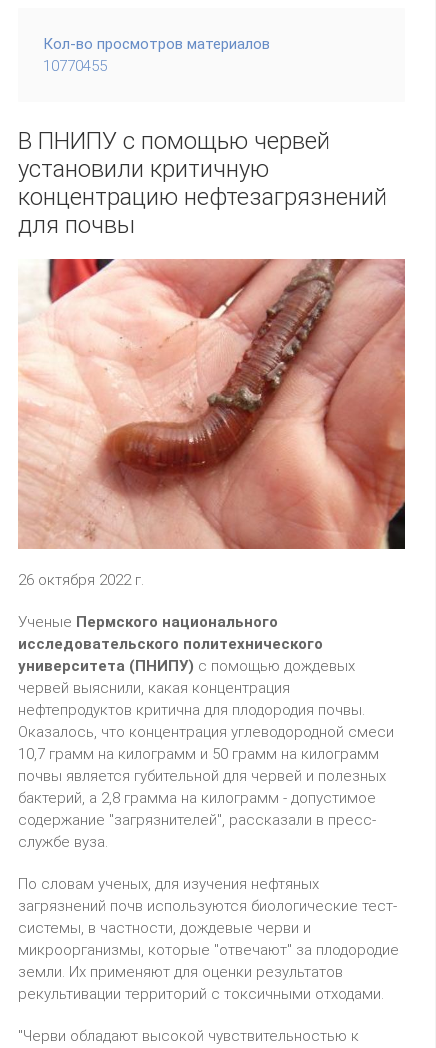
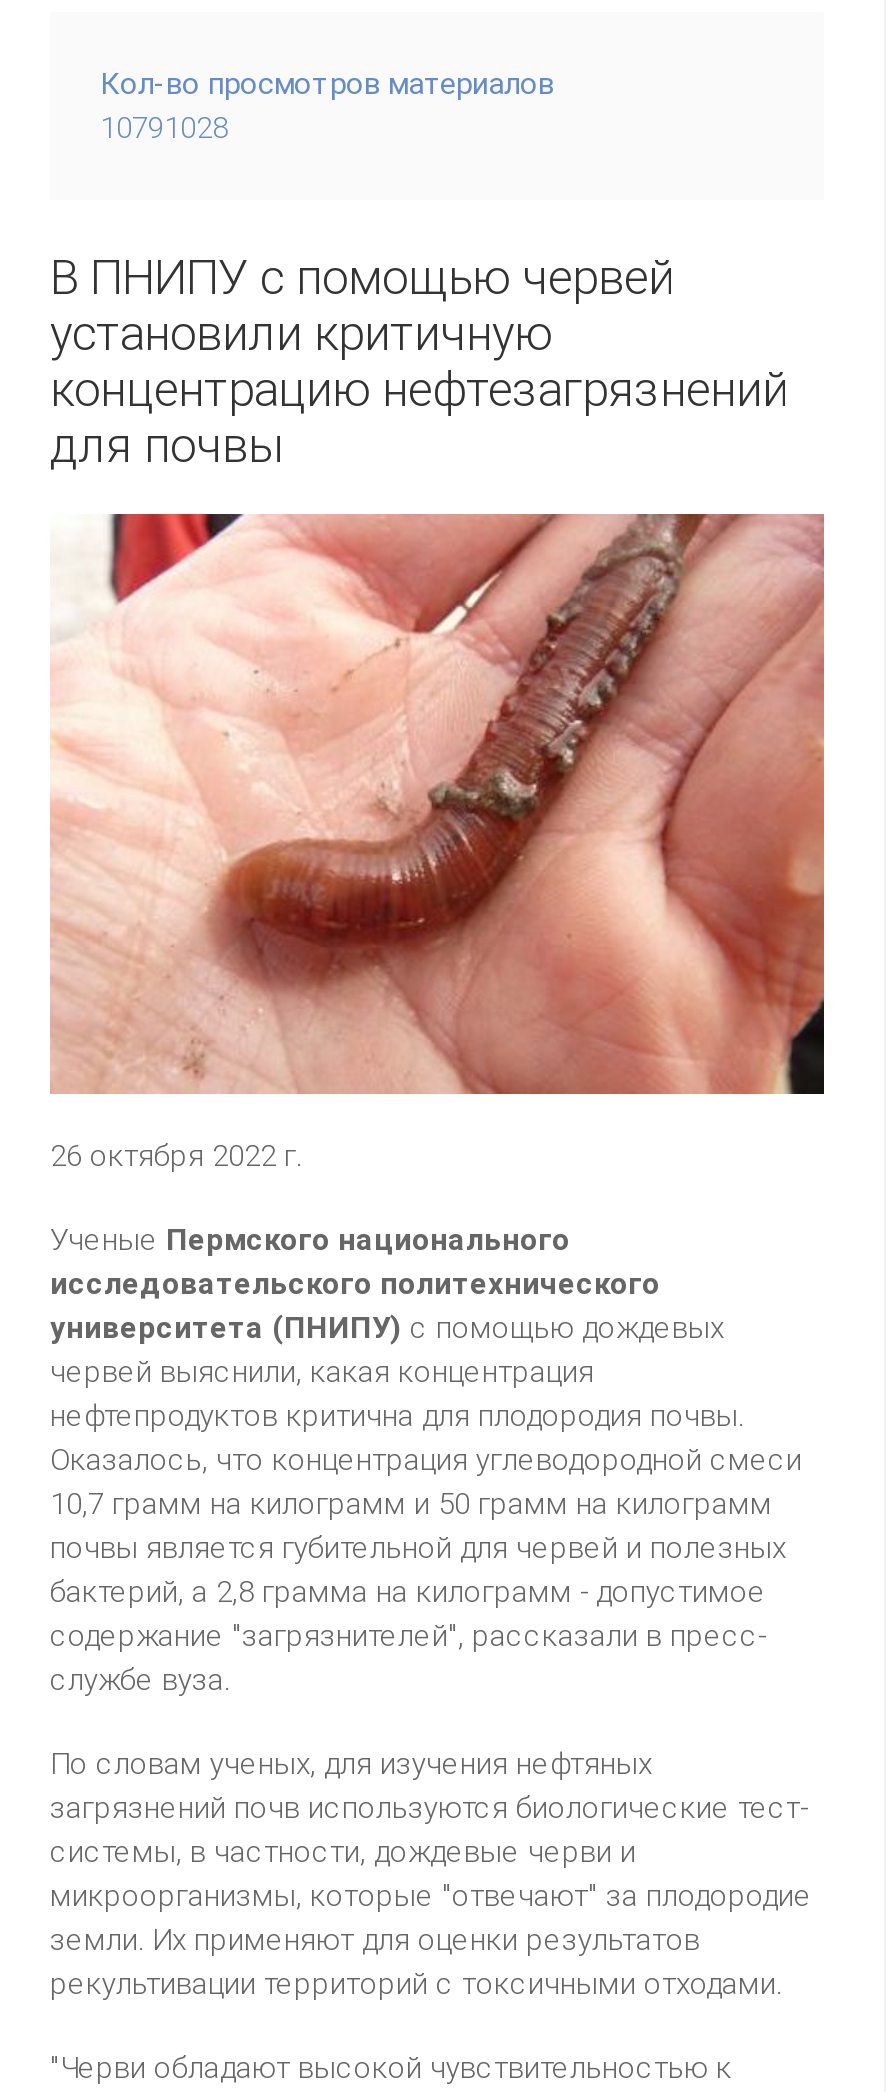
- 10770455
+ 10791028
